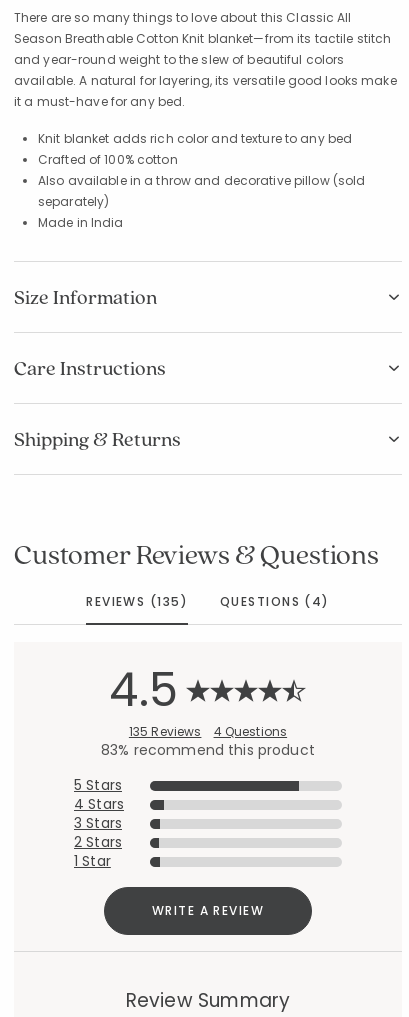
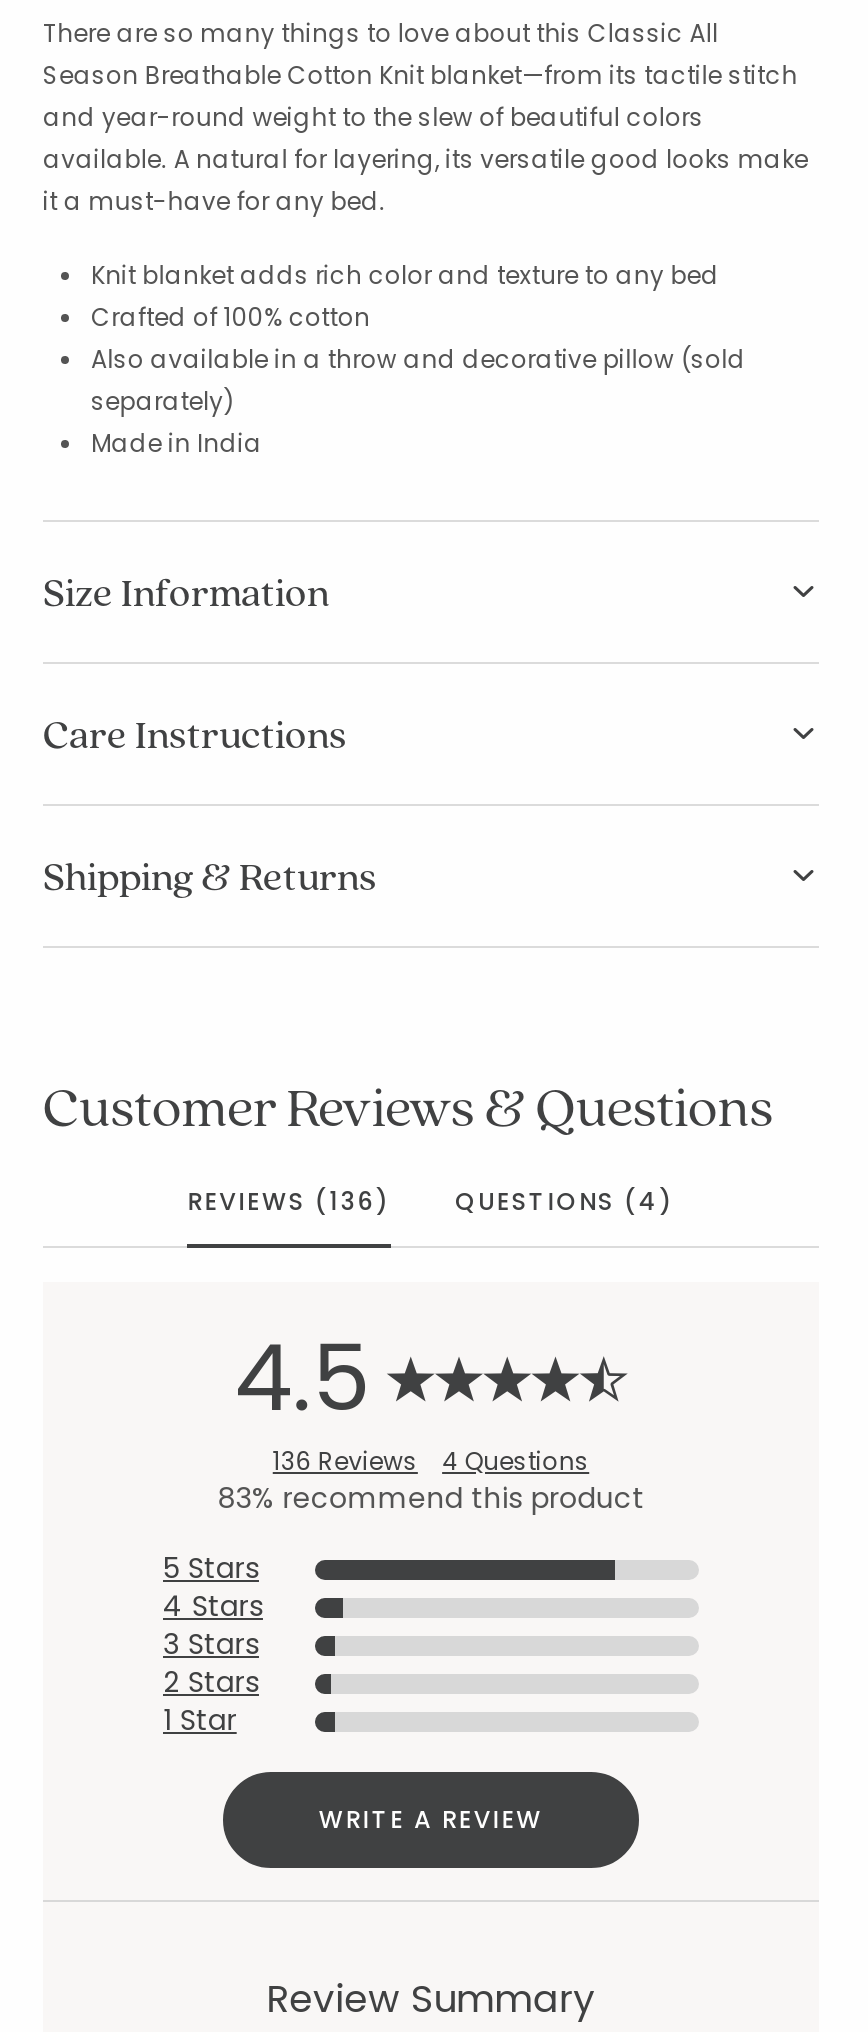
- REVIEWS (135) QUESTIONS (4)
+ REVIEWS (136) QUESTIONS (4)

- 135 Reviews 4 Questions
+ 136 Reviews 4 Questions
